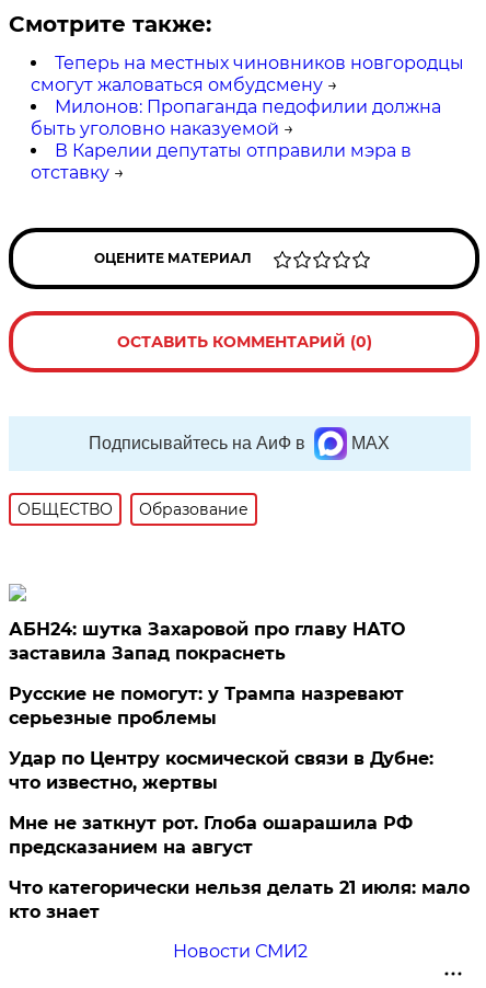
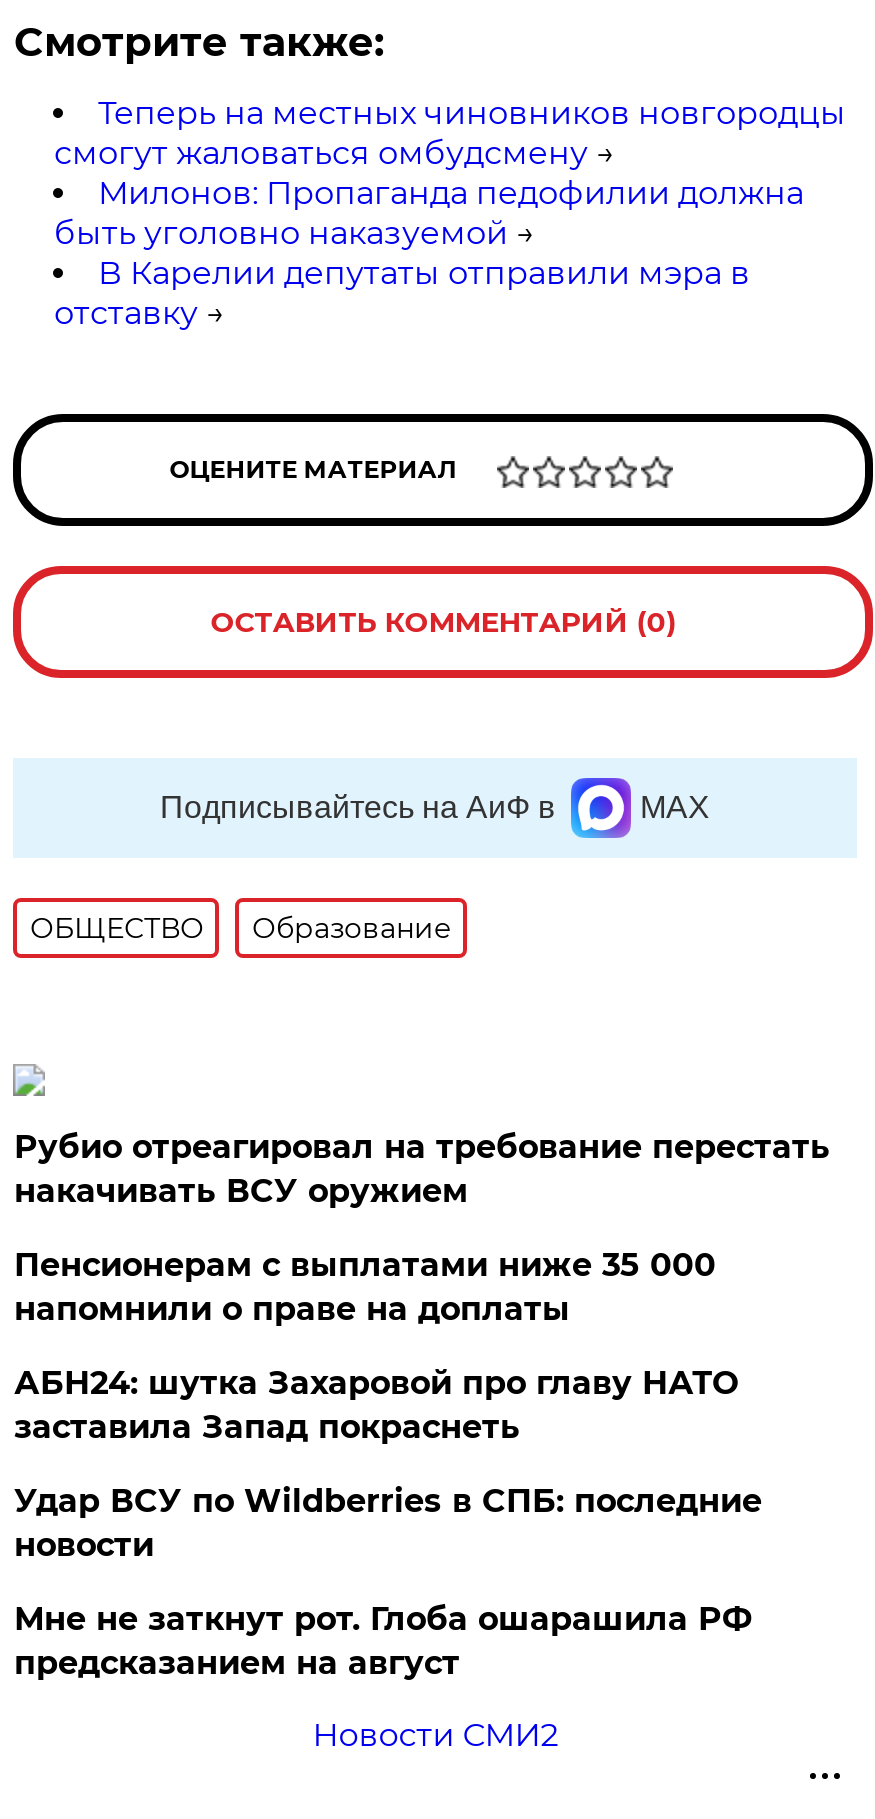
+ Рубио отреагировал на требование перестать
+ накачивать ВСУ оружием
+ Пенсионерам с выплатами ниже 35 000
+ напомнили о праве на доплаты

moved down: АБН24: шутка Захаровой про главу НАТО | заставила Запад покраснеть

- Русские не помогут: у Трампа назревают
- серьезные проблемы
- Удар по Центру космической связи в Дубне:
- что известно, жертвы
+ Удар ВСУ по Wildberries в СПБ: последние
+ новости

moved down: Мне не заткнут рот. Глоба ошарашила РФ | предсказанием на август

- Что категорически нельзя делать 21 июля: мало
- кто знает
